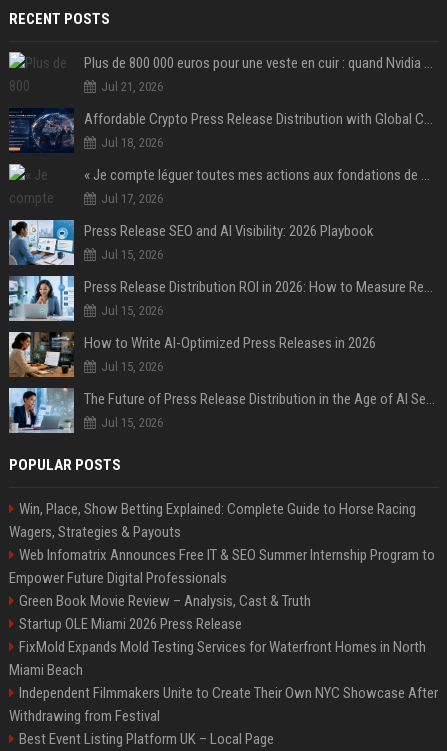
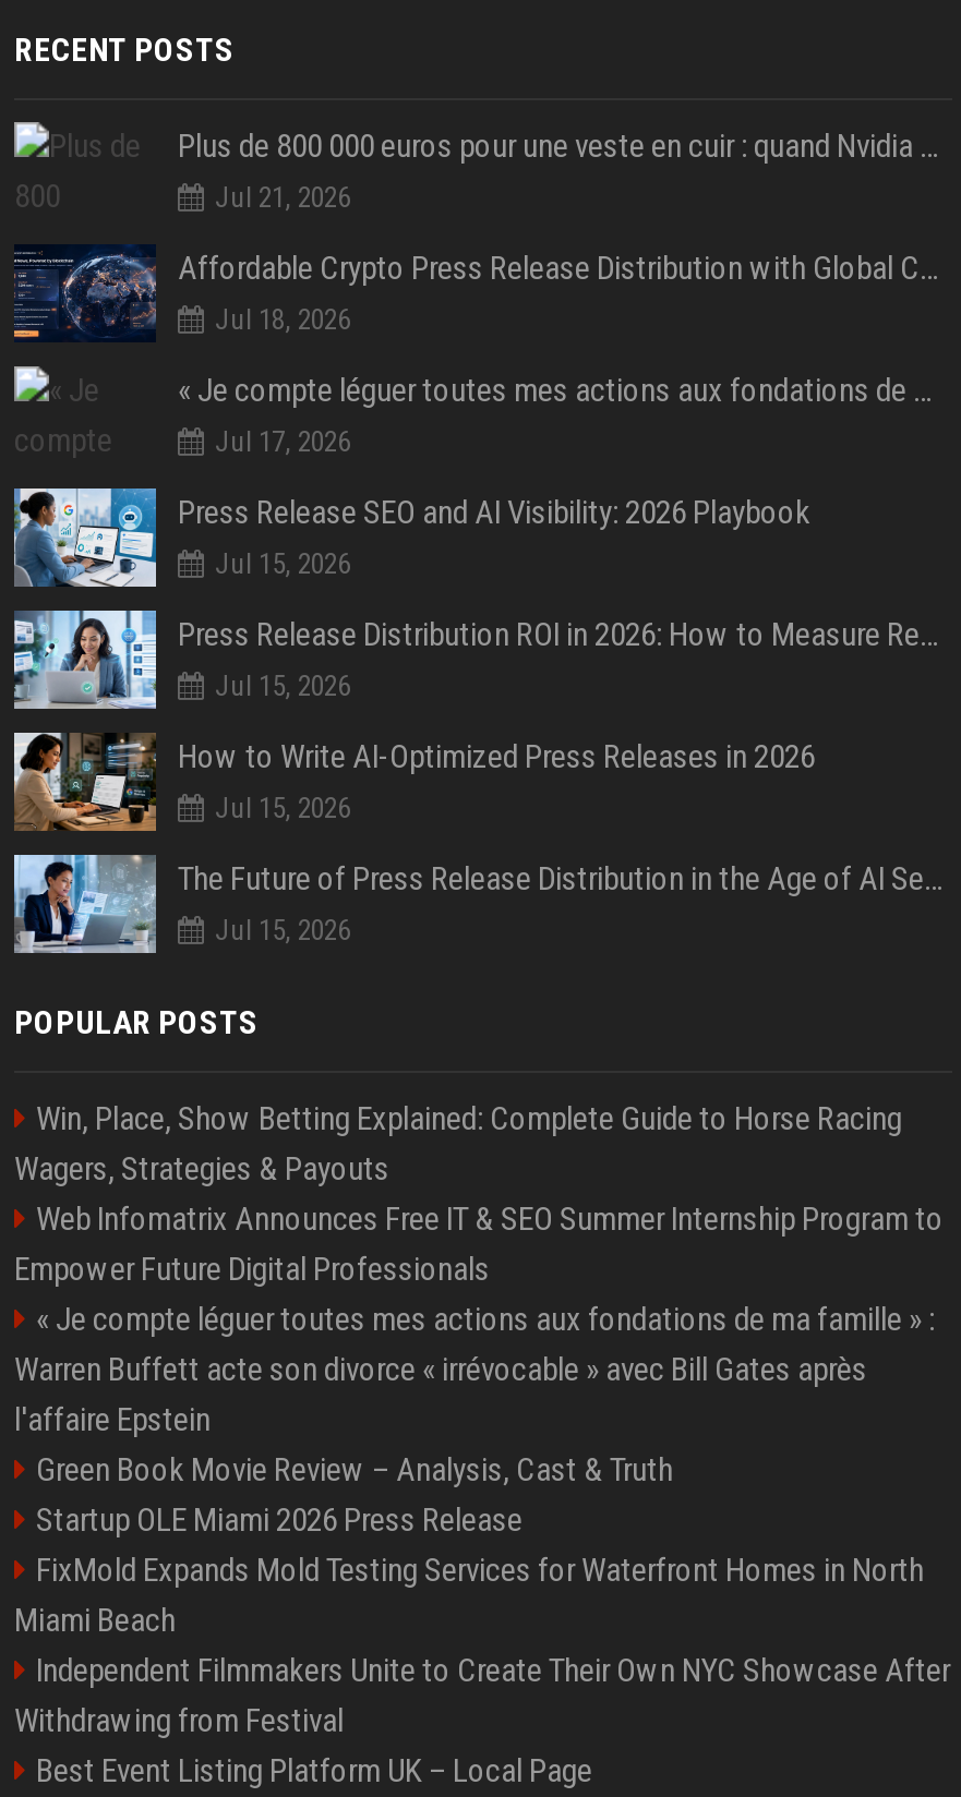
+ « Je compte léguer toutes mes actions aux fondations de ma famille » :
+ Warren Buffett acte son divorce « irrévocable » avec Bill Gates après
+ l'affaire Epstein
